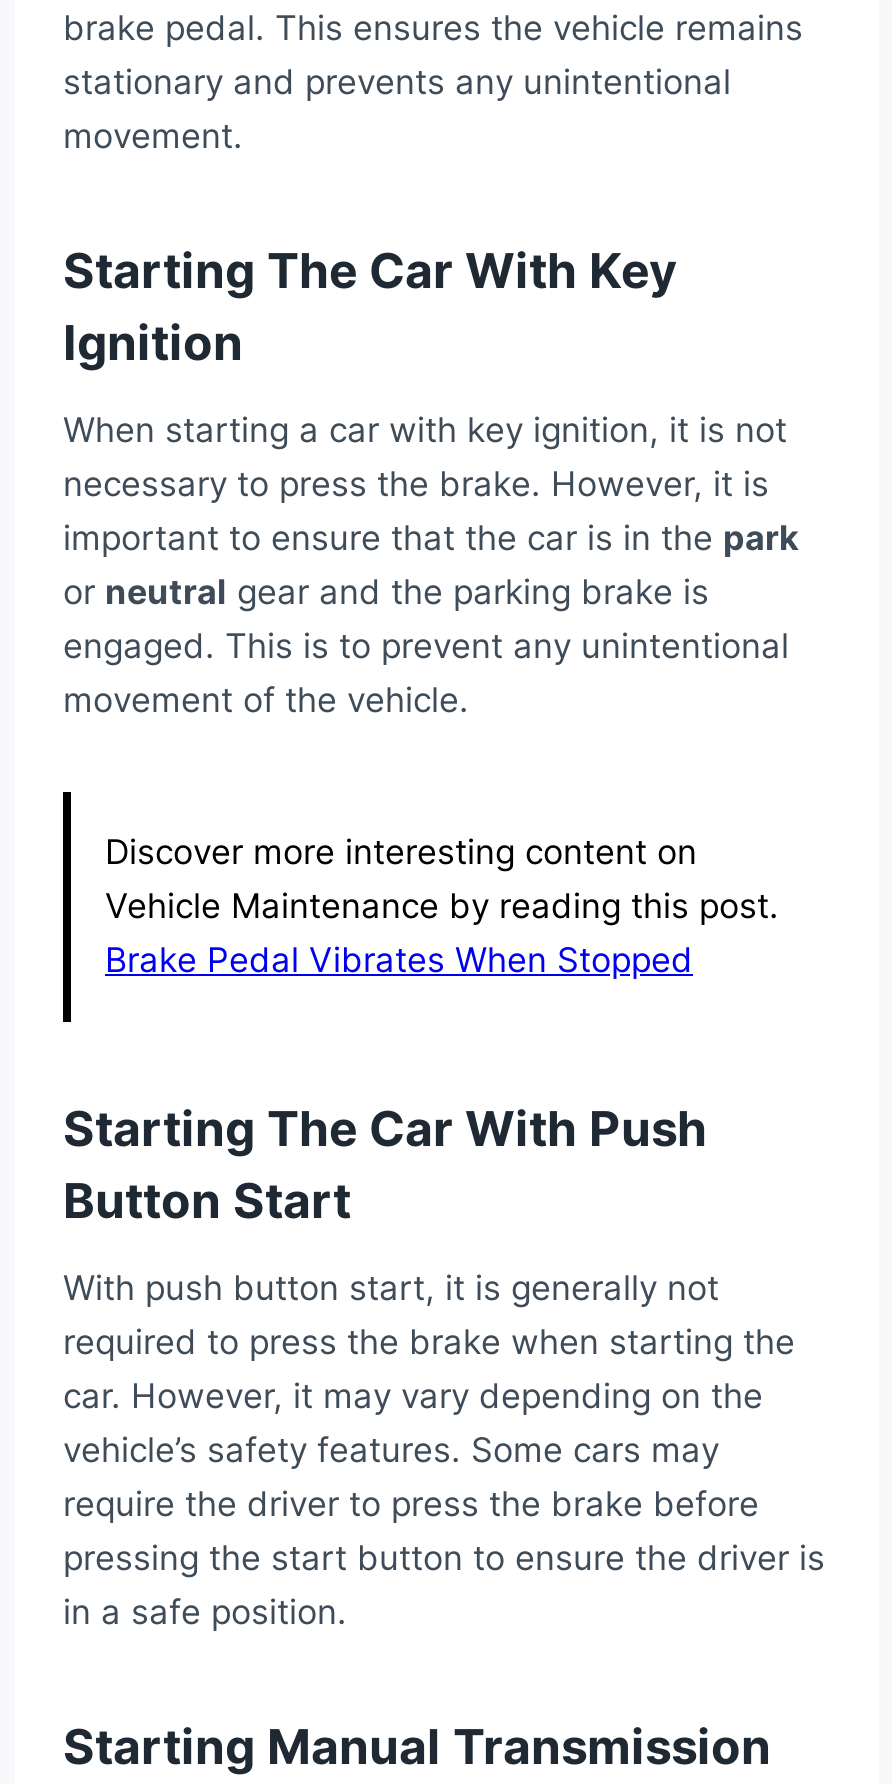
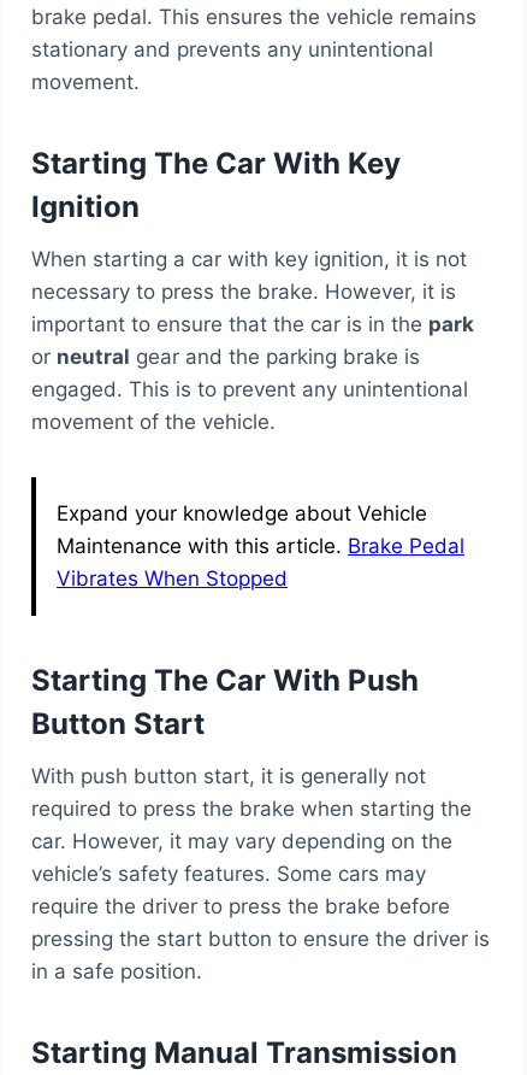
- Discover more interesting content on
- Vehicle Maintenance by reading this post.
- Brake Pedal Vibrates When Stopped
+ Expand your knowledge about Vehicle
+ Maintenance with this article. Brake Pedal
+ Vibrates When Stopped
